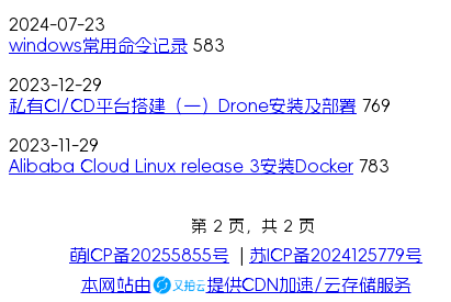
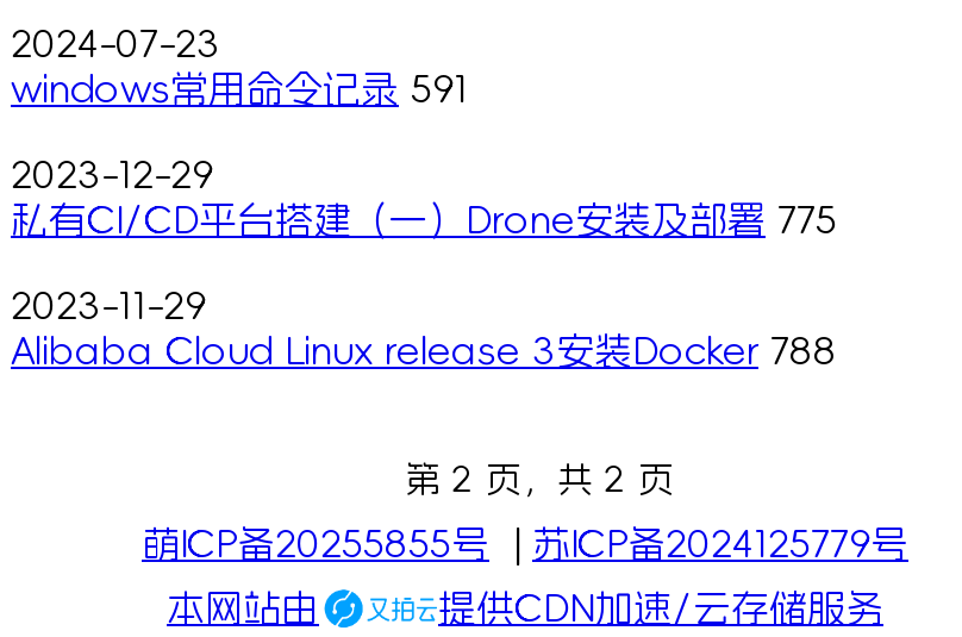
- windows常用命令记录 583
+ windows常用命令记录 591

- 私有CI/CD平台搭建（一）Drone安装及部署 769
+ 私有CI/CD平台搭建（一）Drone安装及部署 775

- Alibaba Cloud Linux release 3安装Docker 783
+ Alibaba Cloud Linux release 3安装Docker 788
